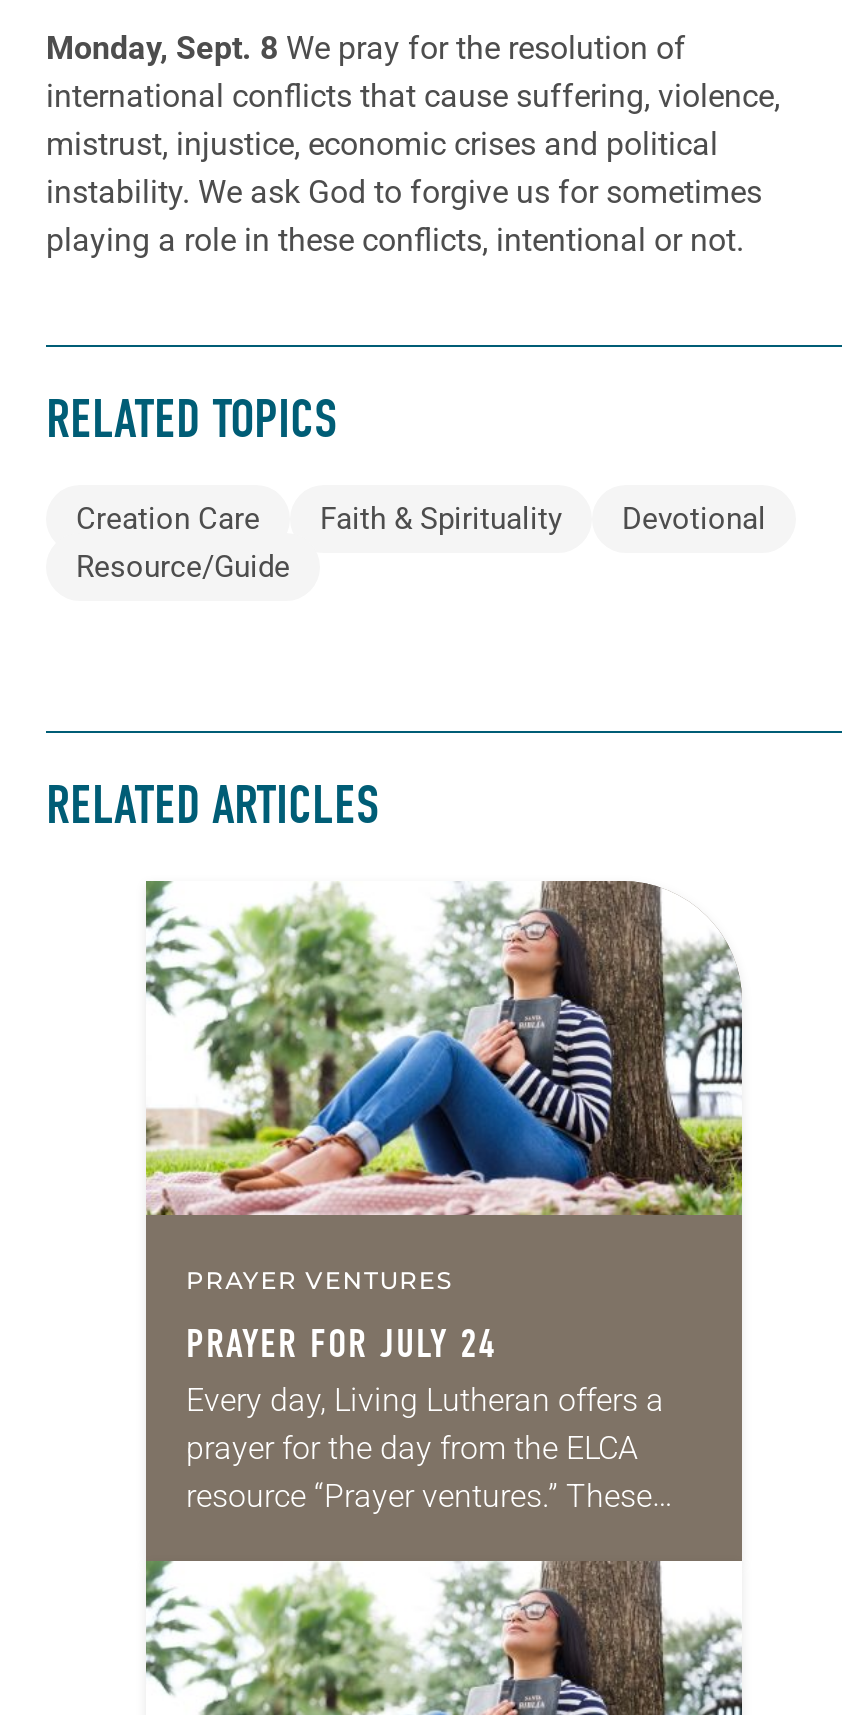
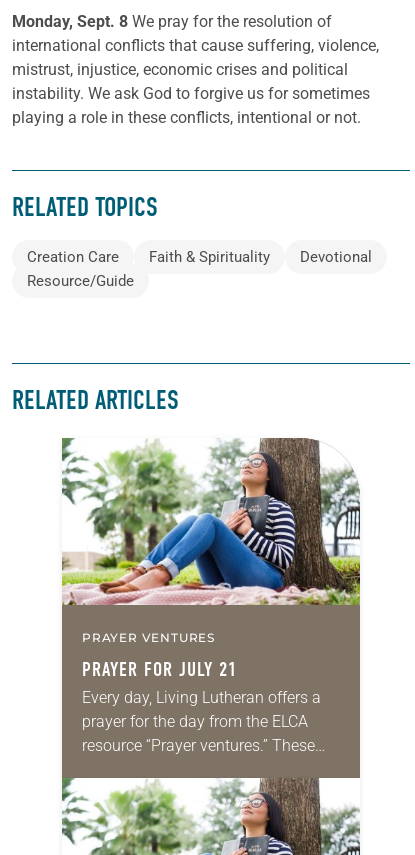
- PRAYER FOR JULY 24
+ PRAYER FOR JULY 21
